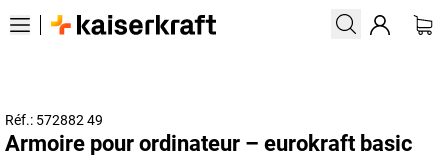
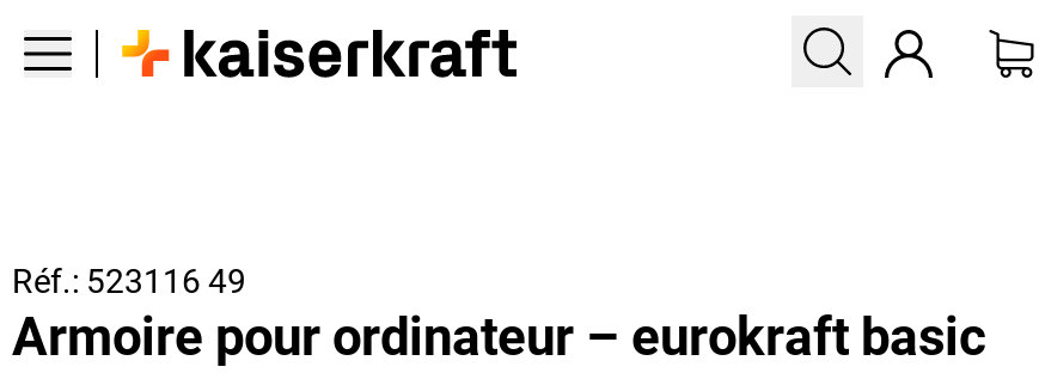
- Réf.: 572882 49
+ Réf.: 523116 49
